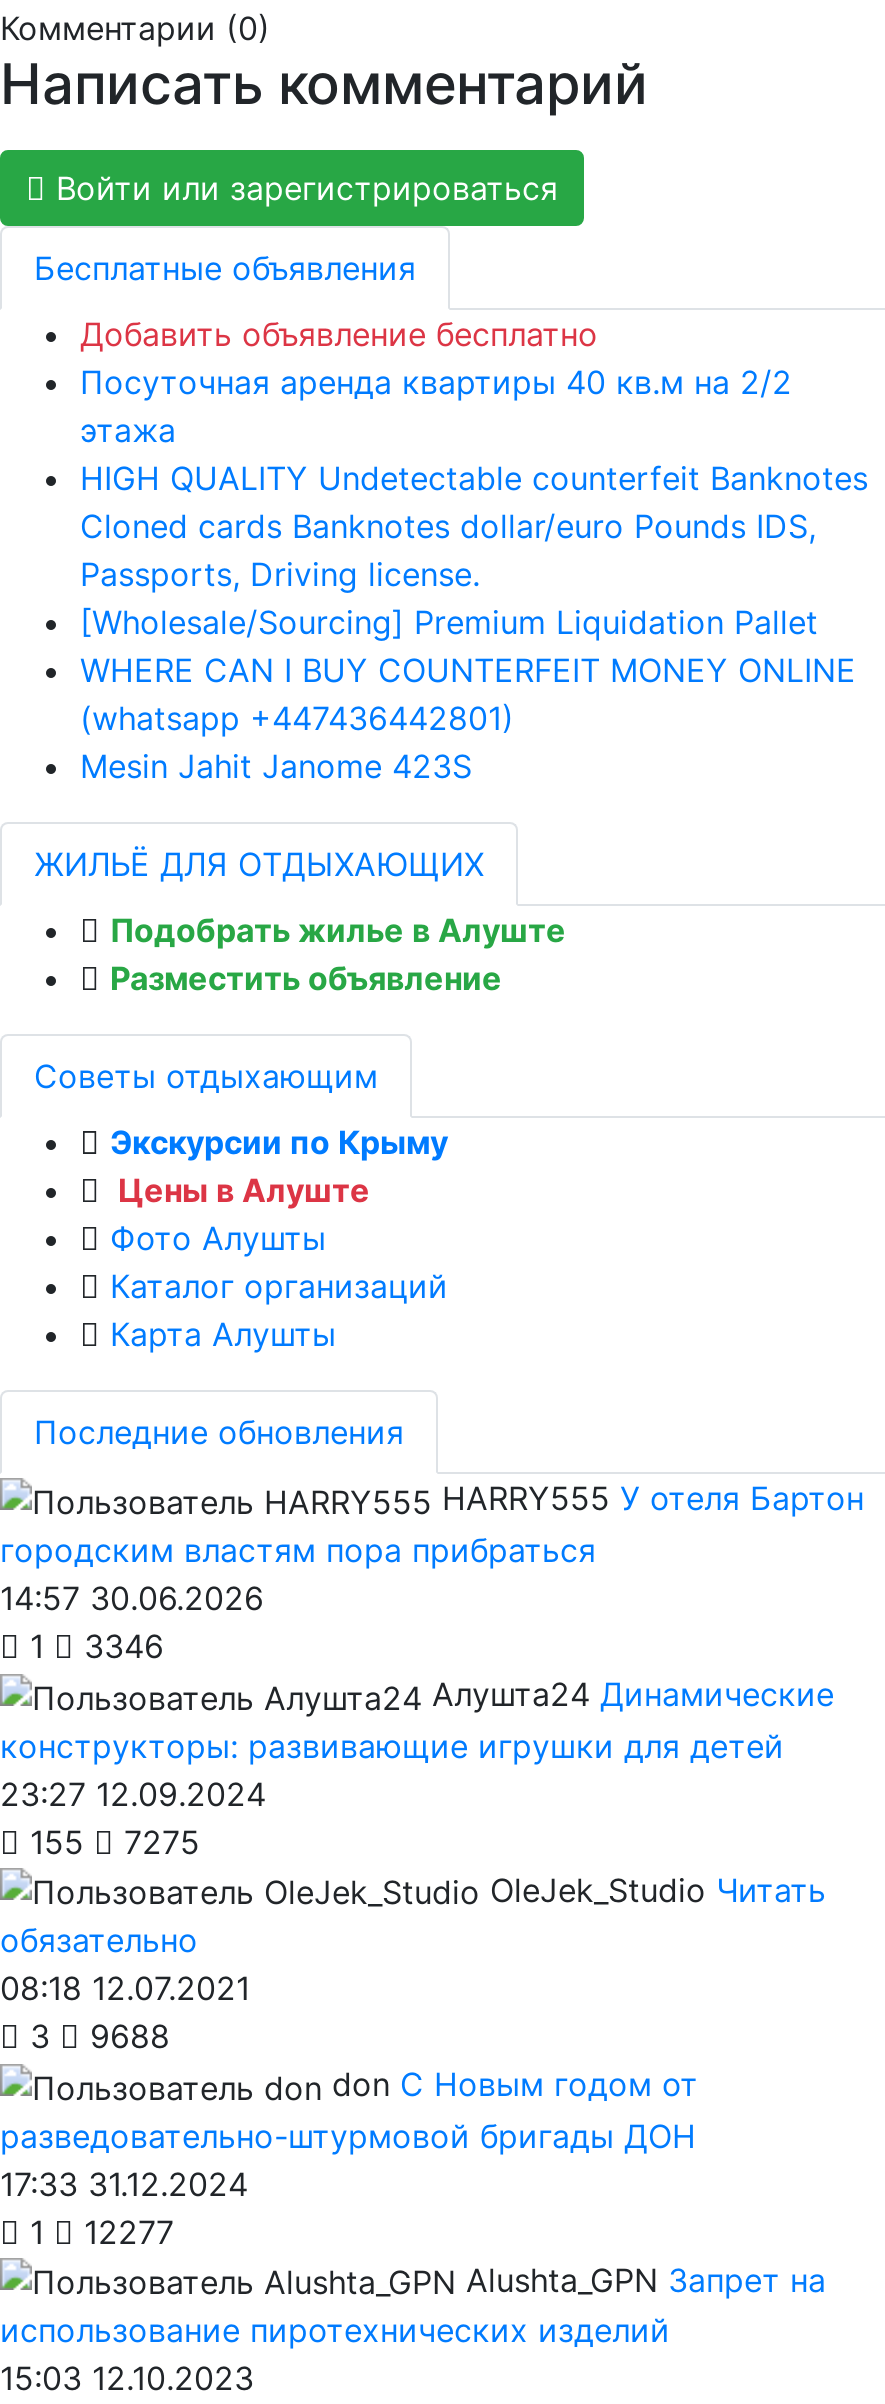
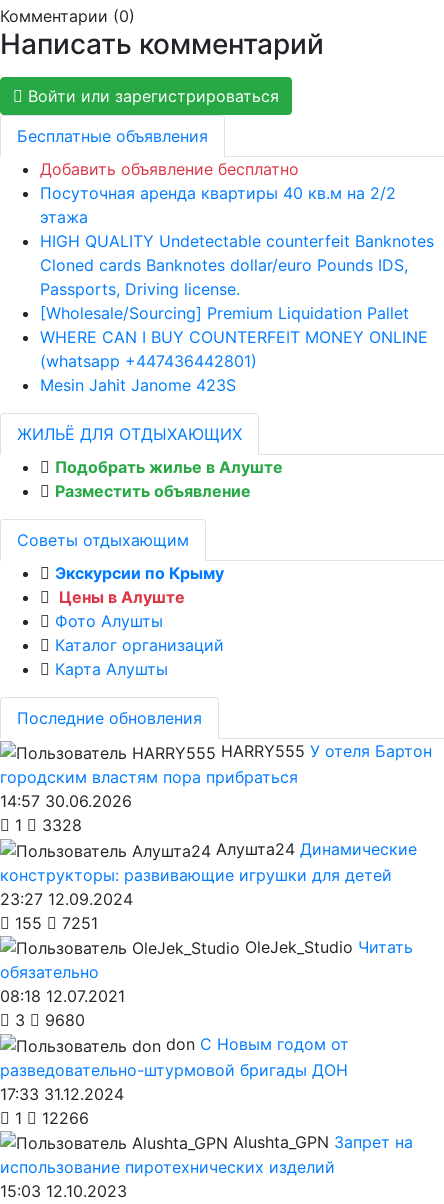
- 1 3346
+ 1 3328

- 155 7275
+ 155 7251

- 3 9688
+ 3 9680

- 1 12277
+ 1 12266
